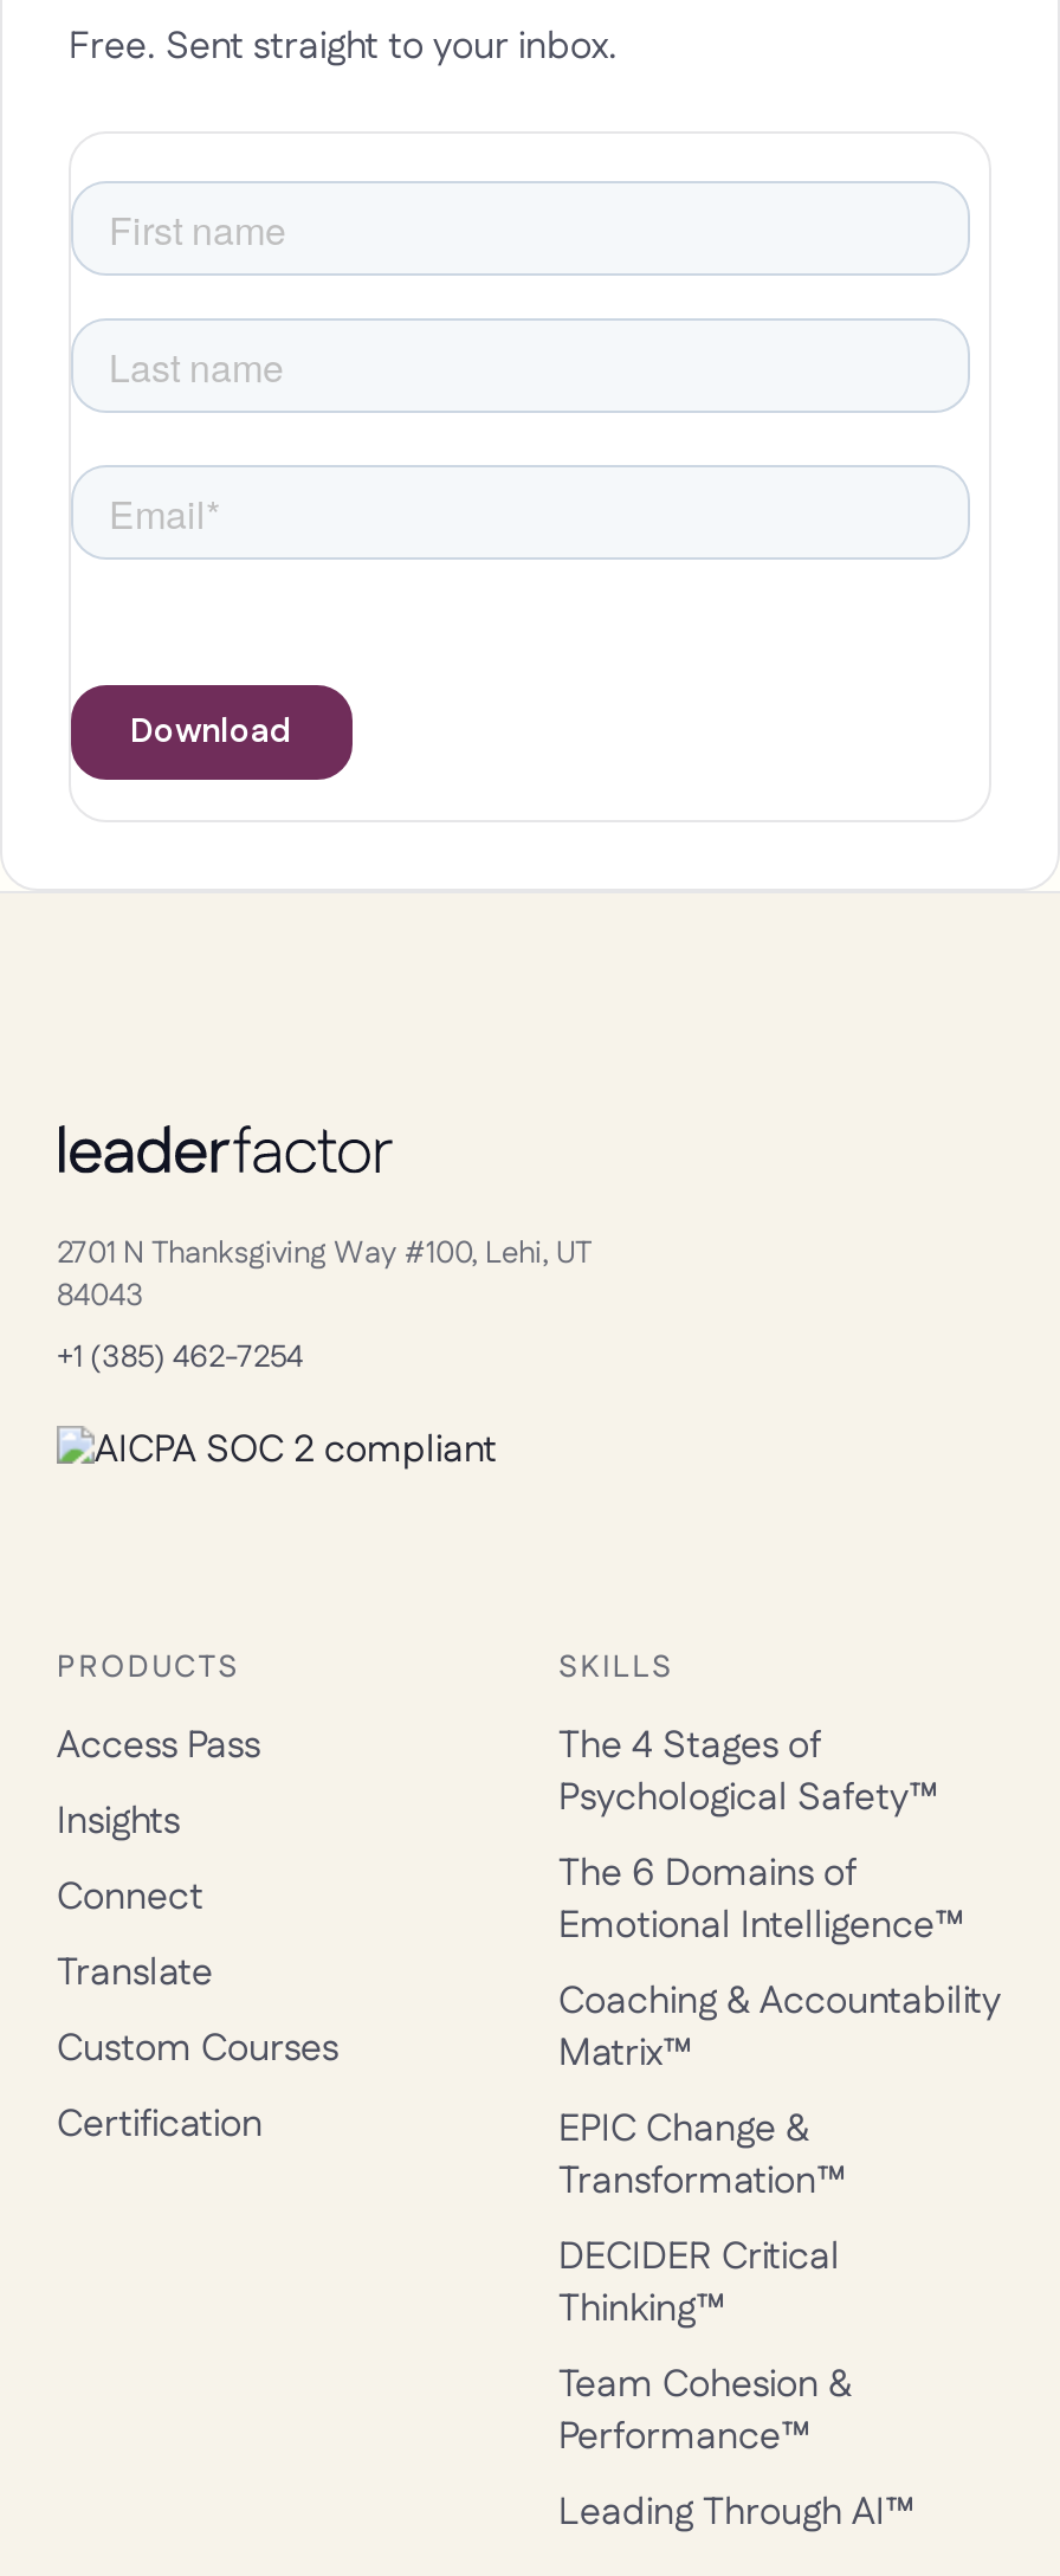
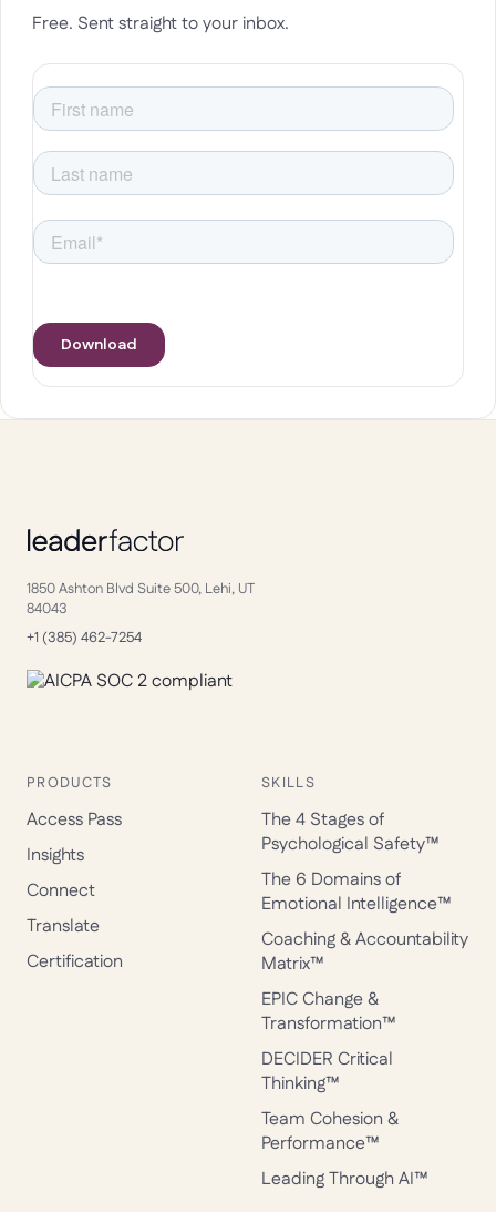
- 2701 N Thanksgiving Way #100, Lehi, UT
+ 1850 Ashton Blvd Suite 500, Lehi, UT

- Custom Courses

moved up: Certification
